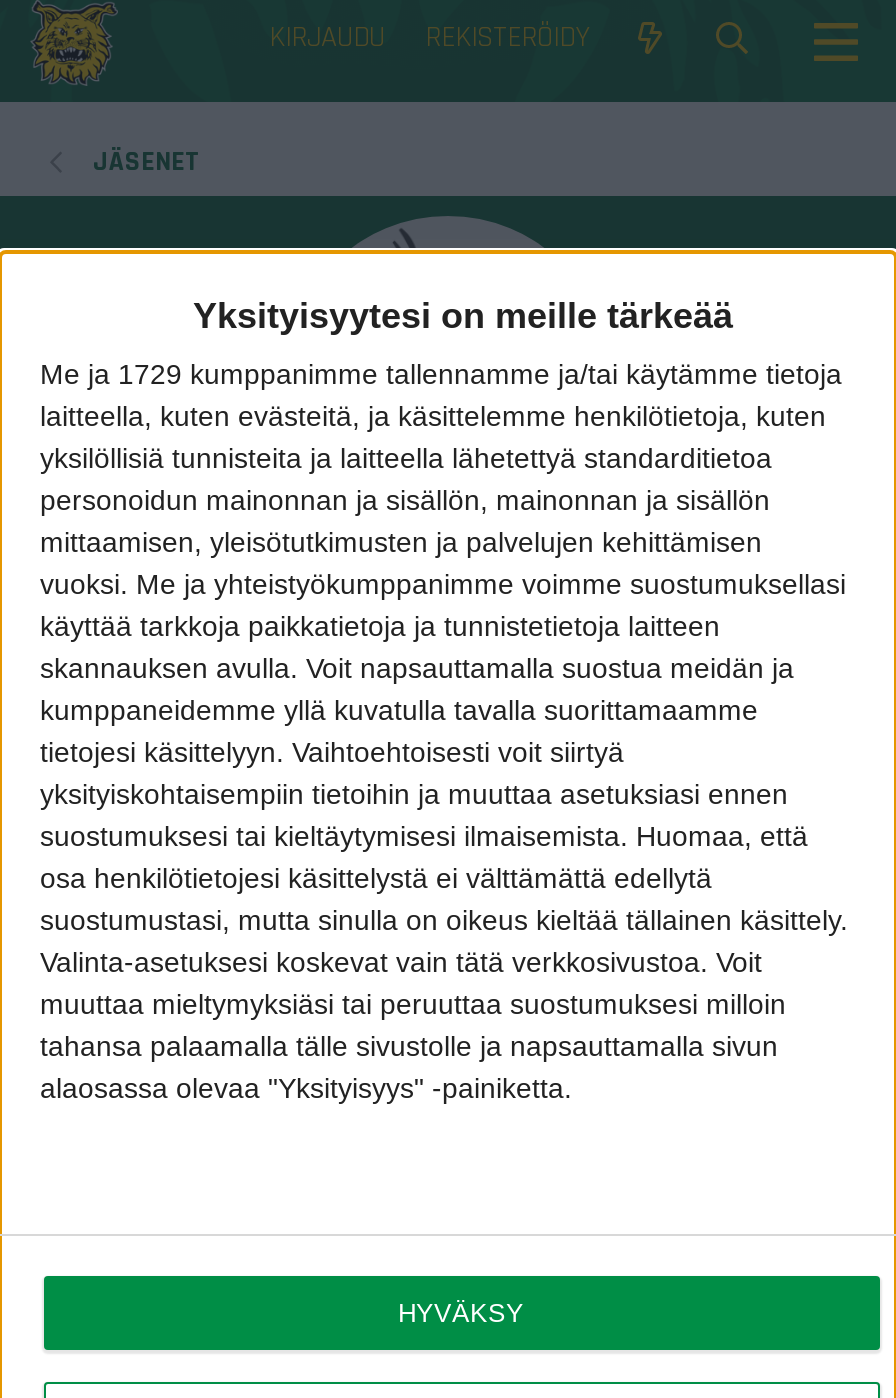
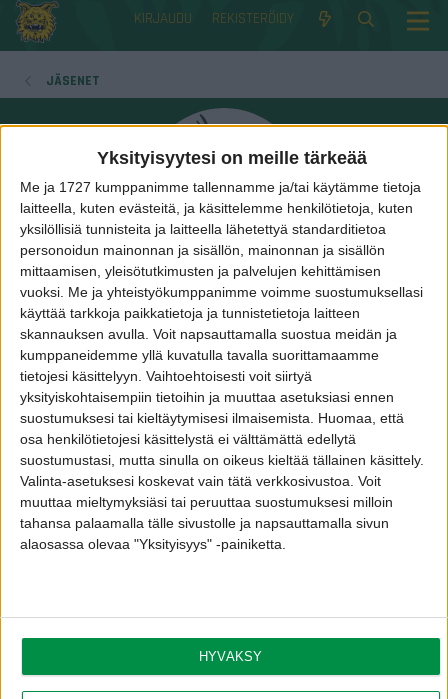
- Me ja 1729 kumppanimme tallennamme ja/tai käytämme tietoja
+ Me ja 1727 kumppanimme tallennamme ja/tai käytämme tietoja
